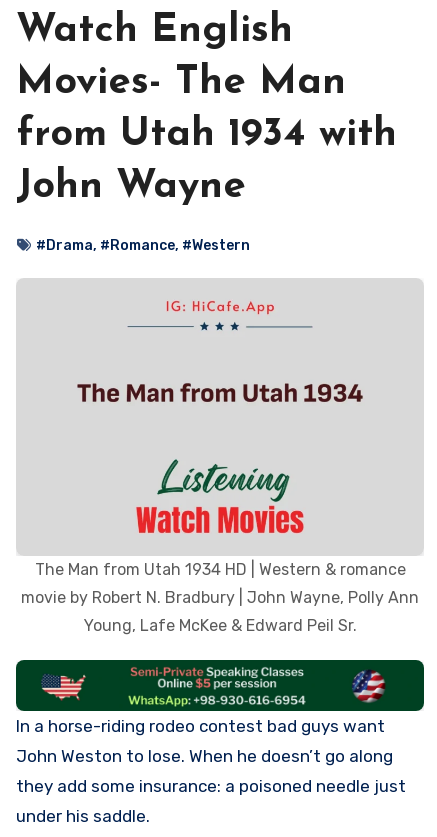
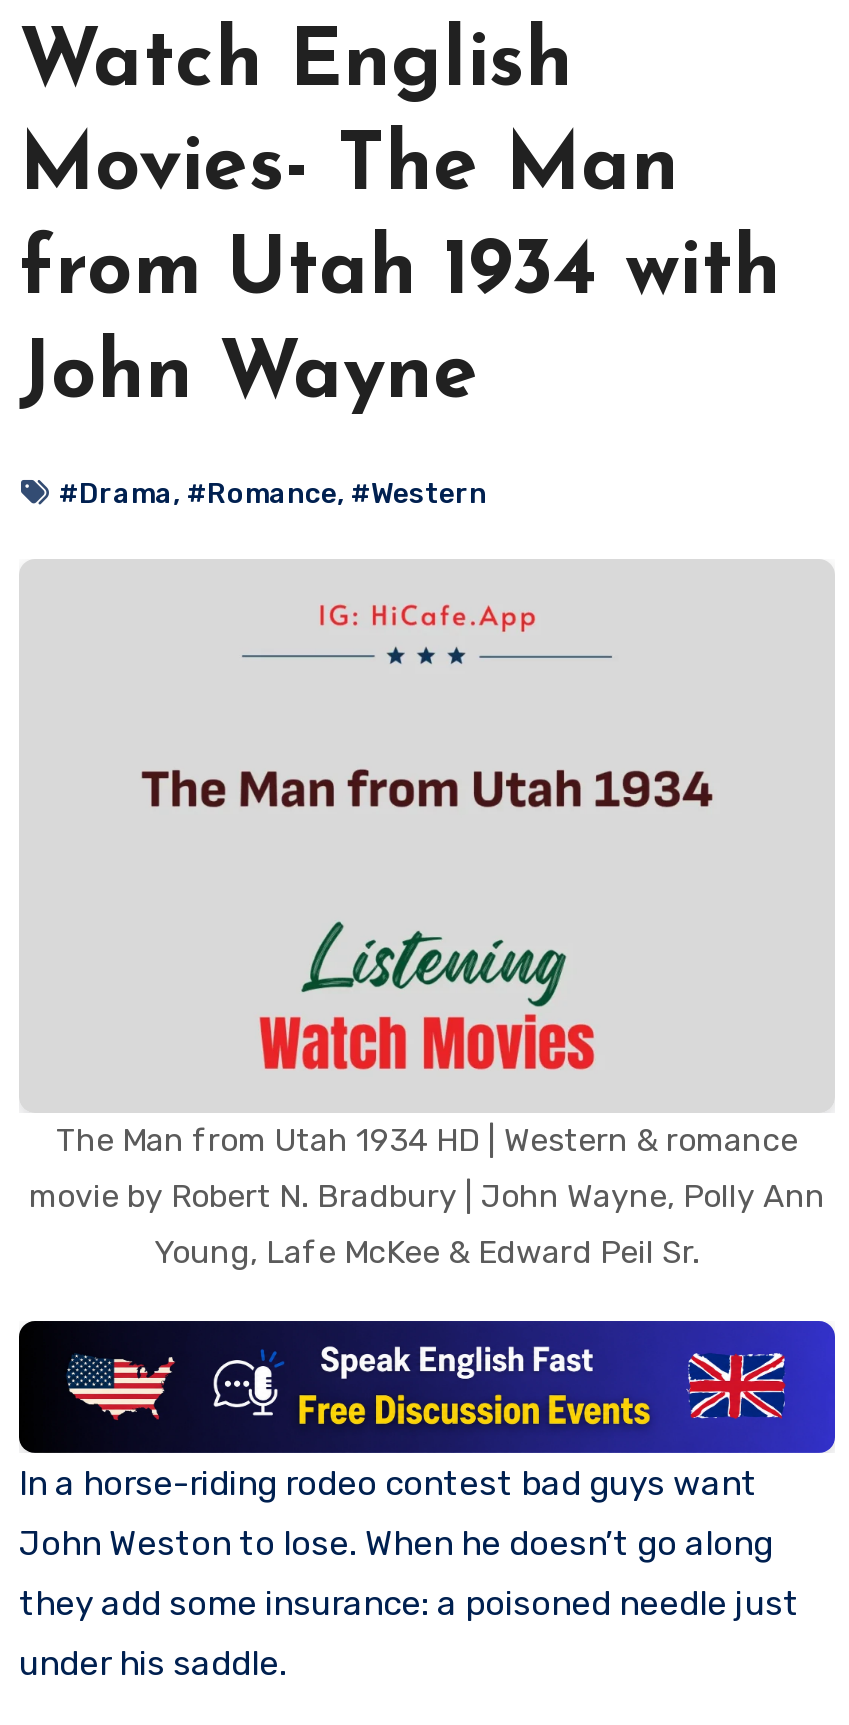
- [image]
+ [image]
